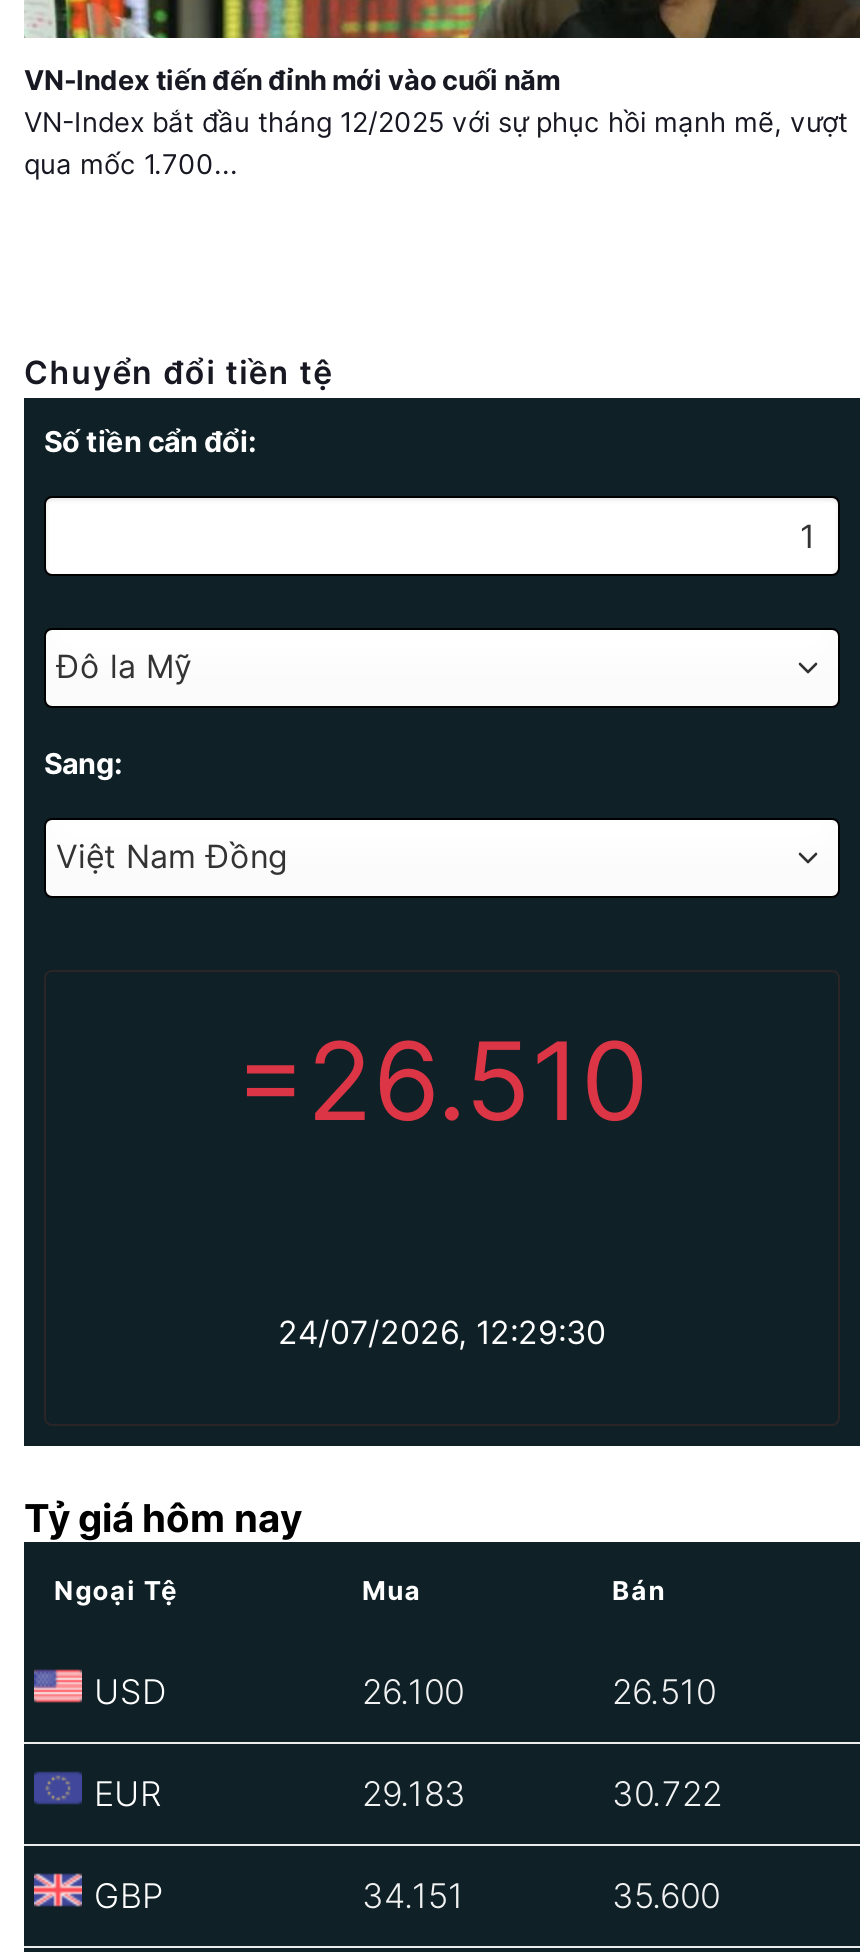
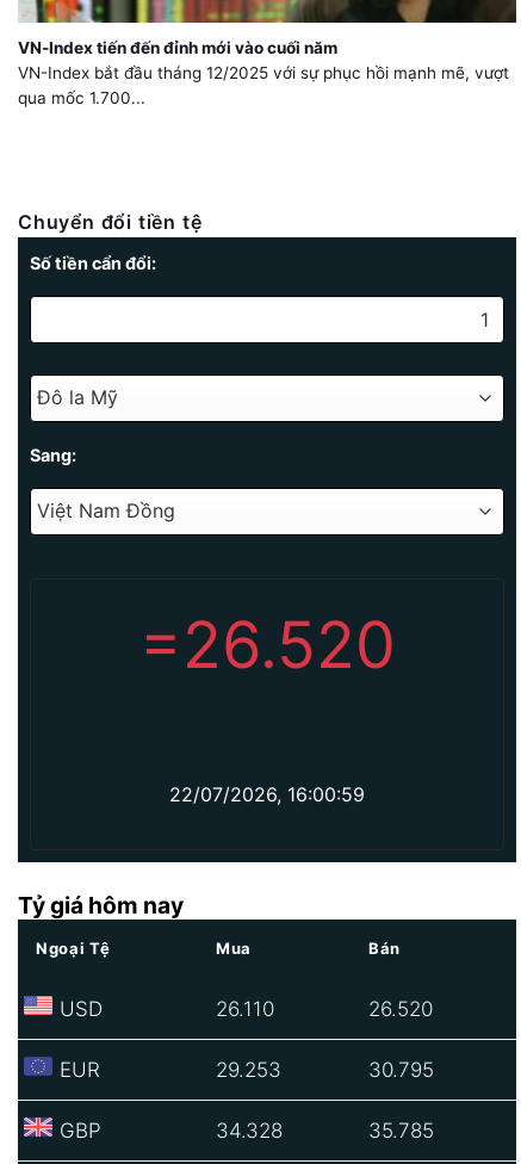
- =26.510
+ =26.520

- 24/07/2026, 12:29:30
+ 22/07/2026, 16:00:59

- 26.100
+ 26.110

- 26.510
+ 26.520

- 29.183
+ 29.253

- 30.722
+ 30.795

- 34.151
+ 34.328

- 35.600
+ 35.785
